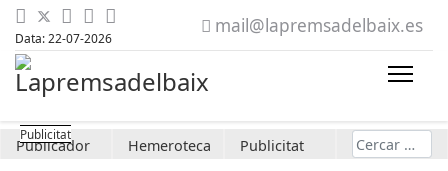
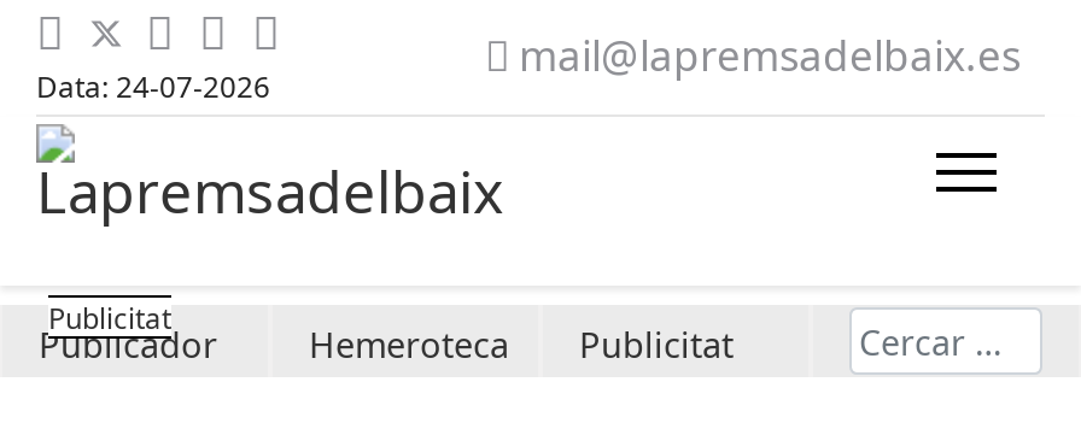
- Data: 22-07-2026
+ Data: 24-07-2026
